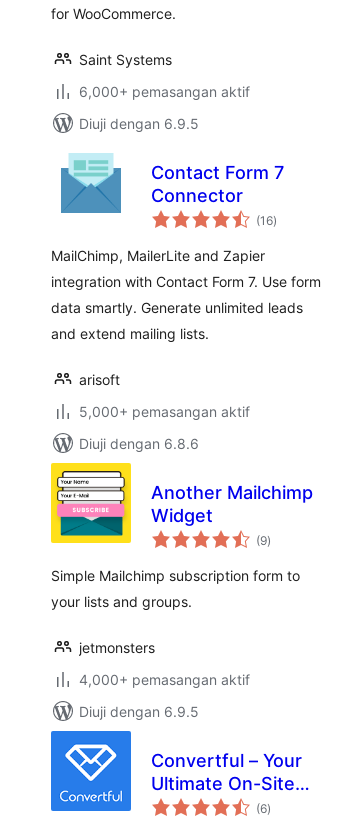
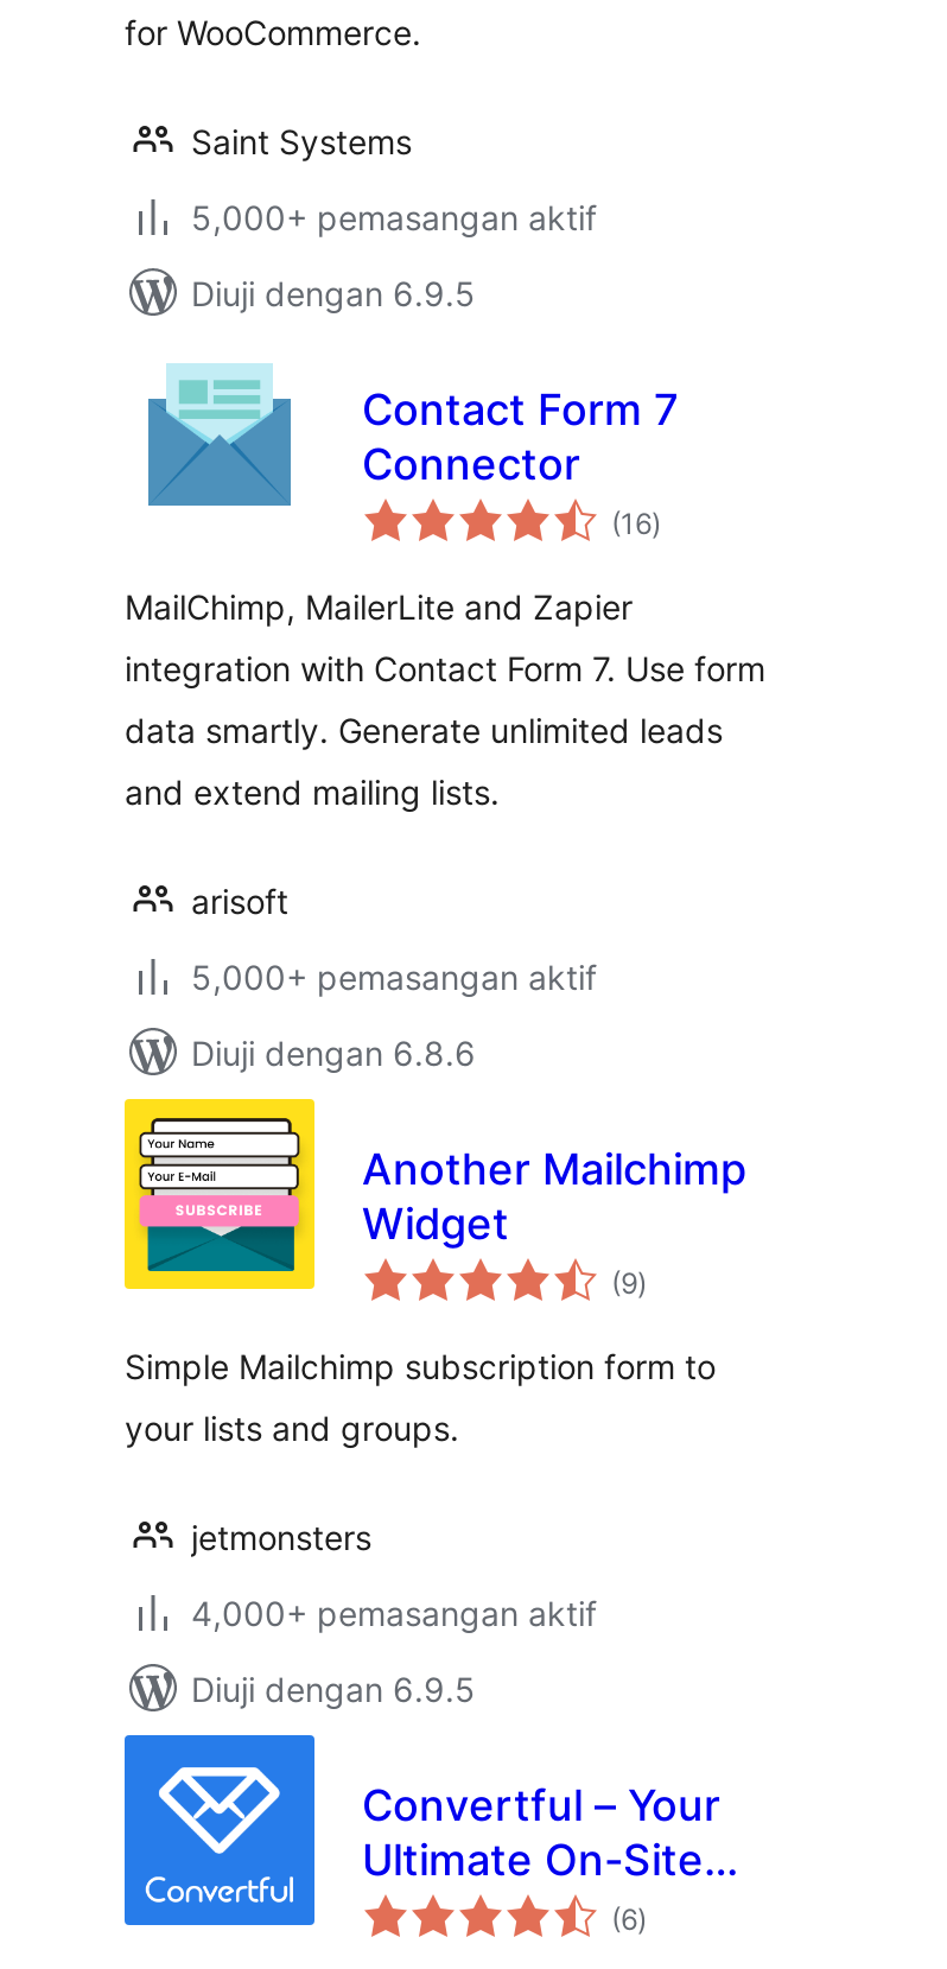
- 6,000+ pemasangan aktif
+ 5,000+ pemasangan aktif
